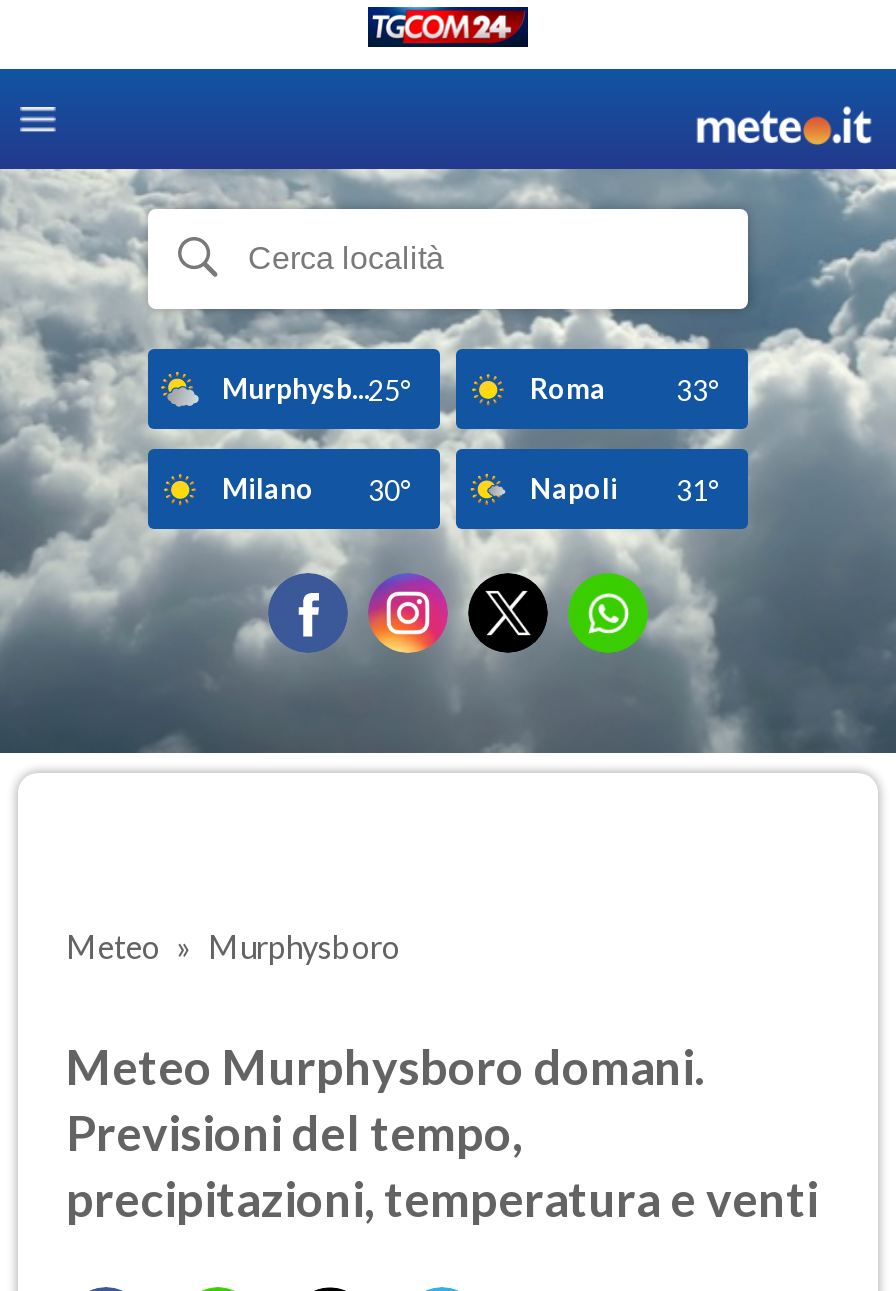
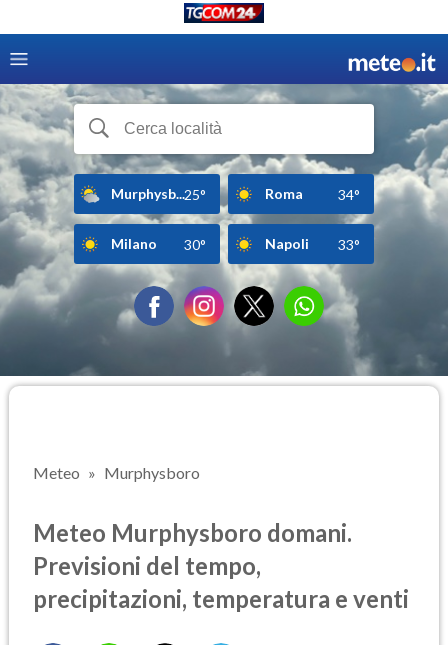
- 33°
+ 34°

- Napoli 31°
+ Napoli 33°
